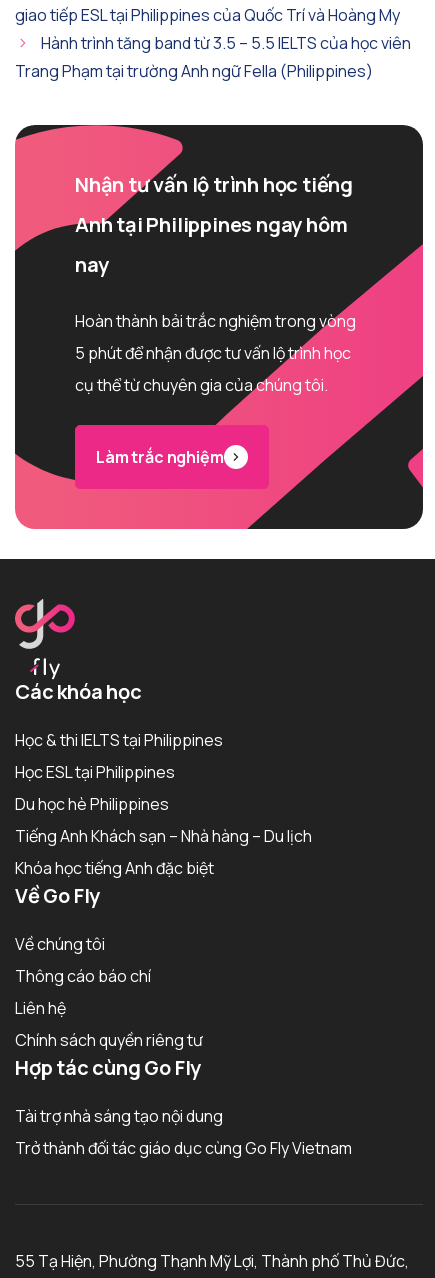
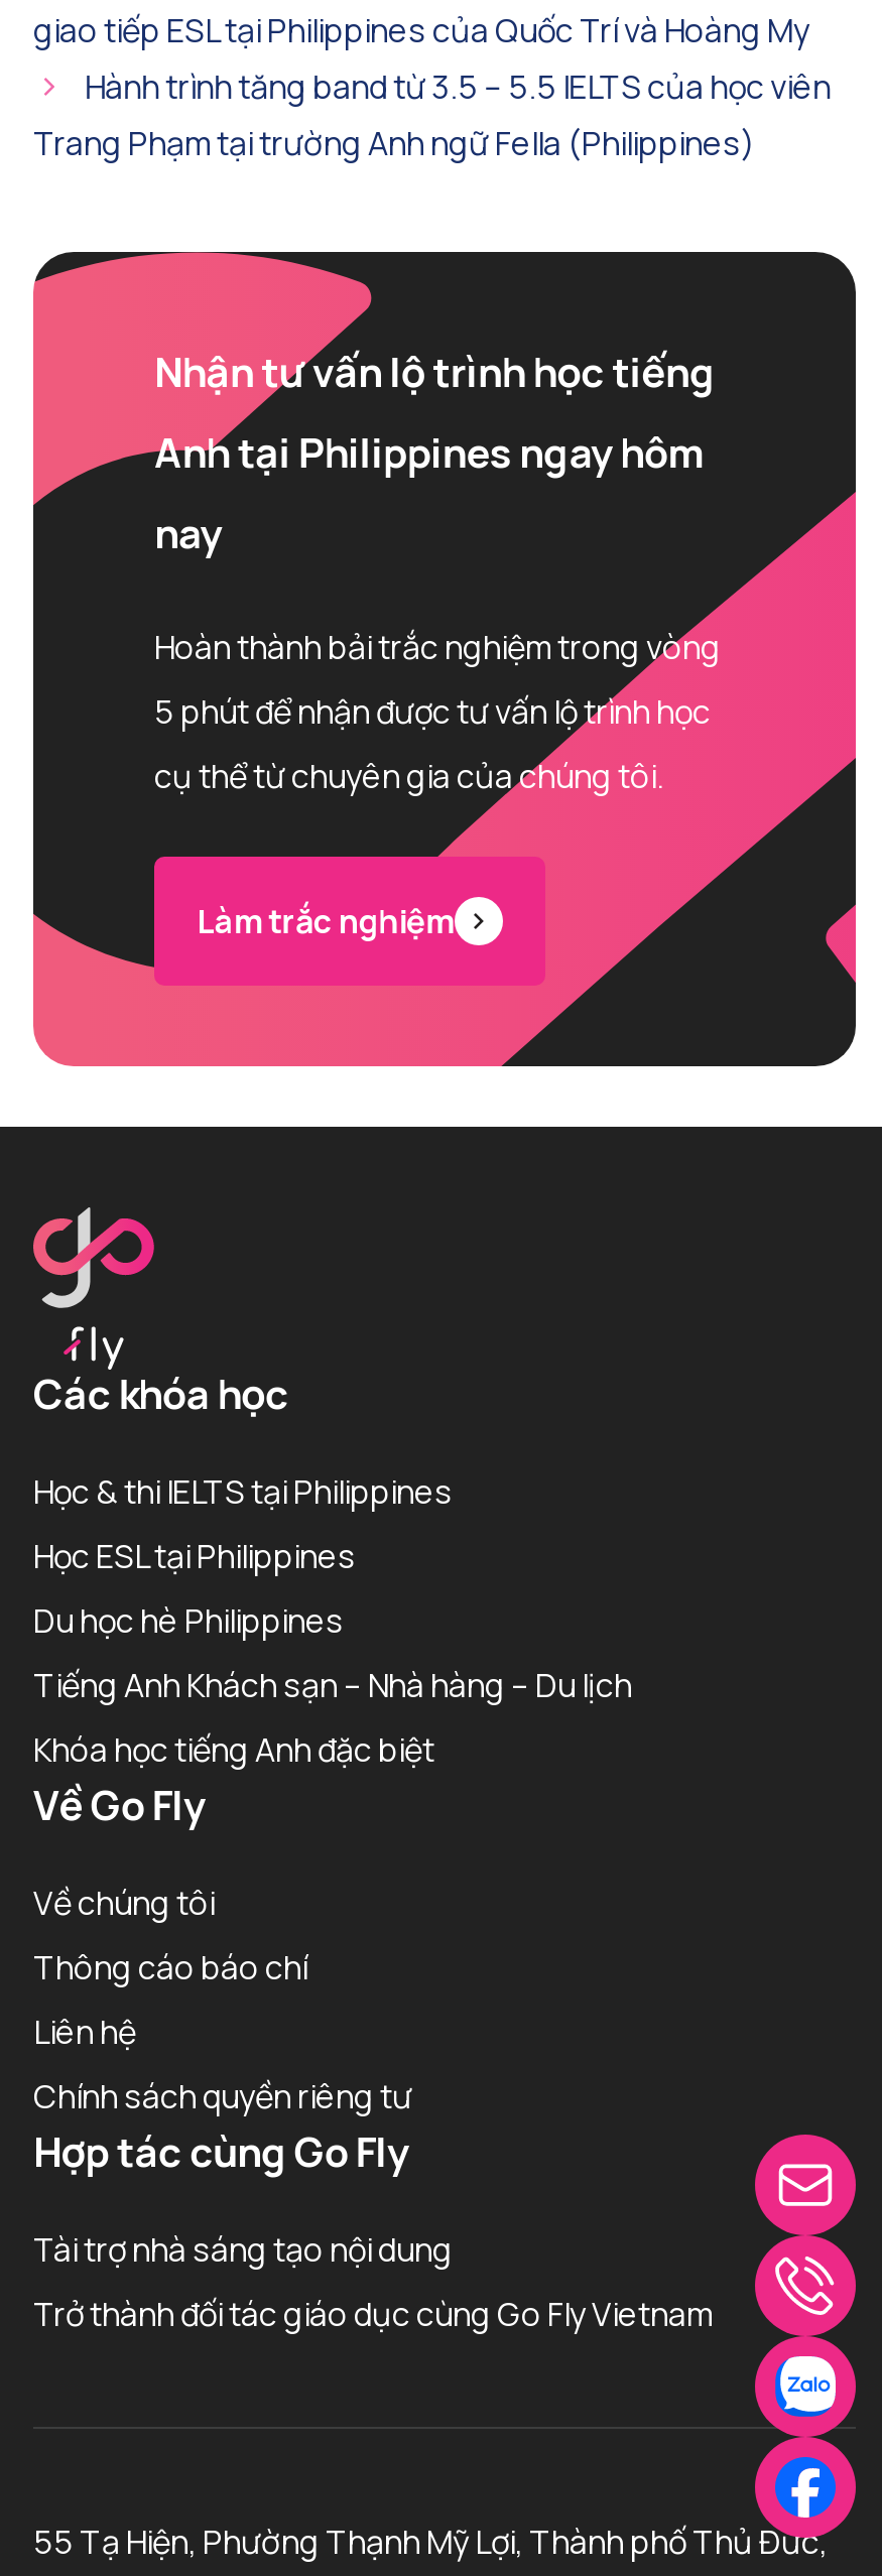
+ [image]
